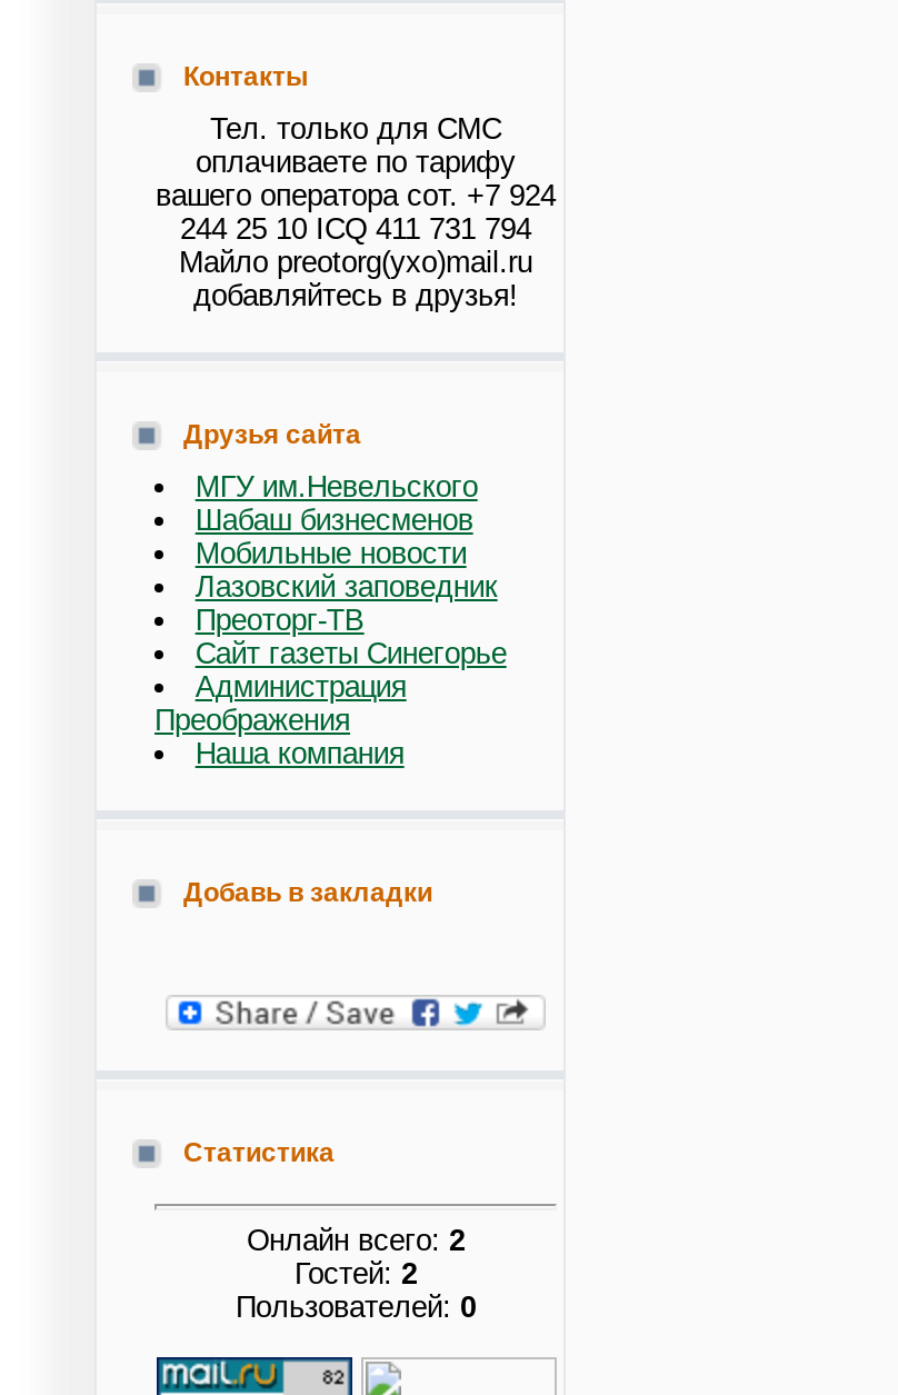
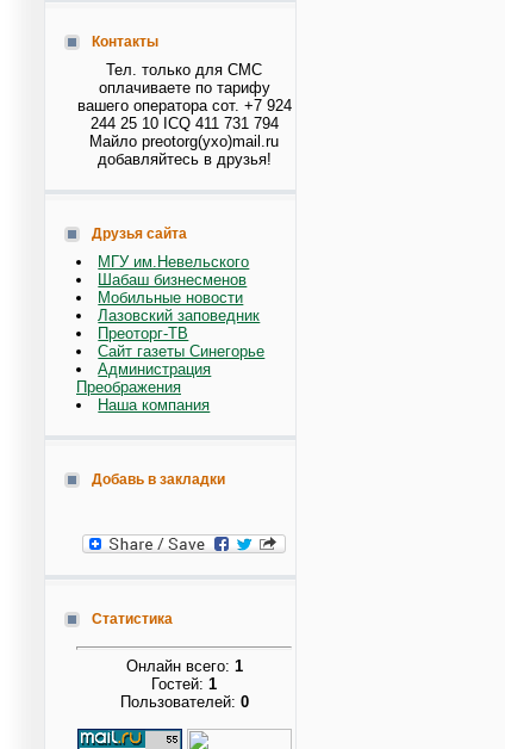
- Онлайн всего: 2
+ Онлайн всего: 1

- Гостей: 2
+ Гостей: 1
